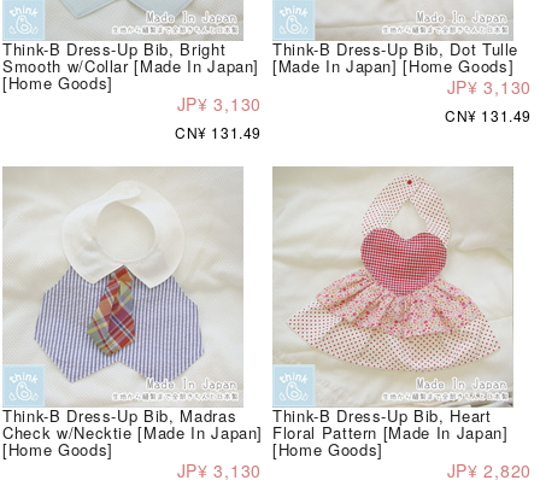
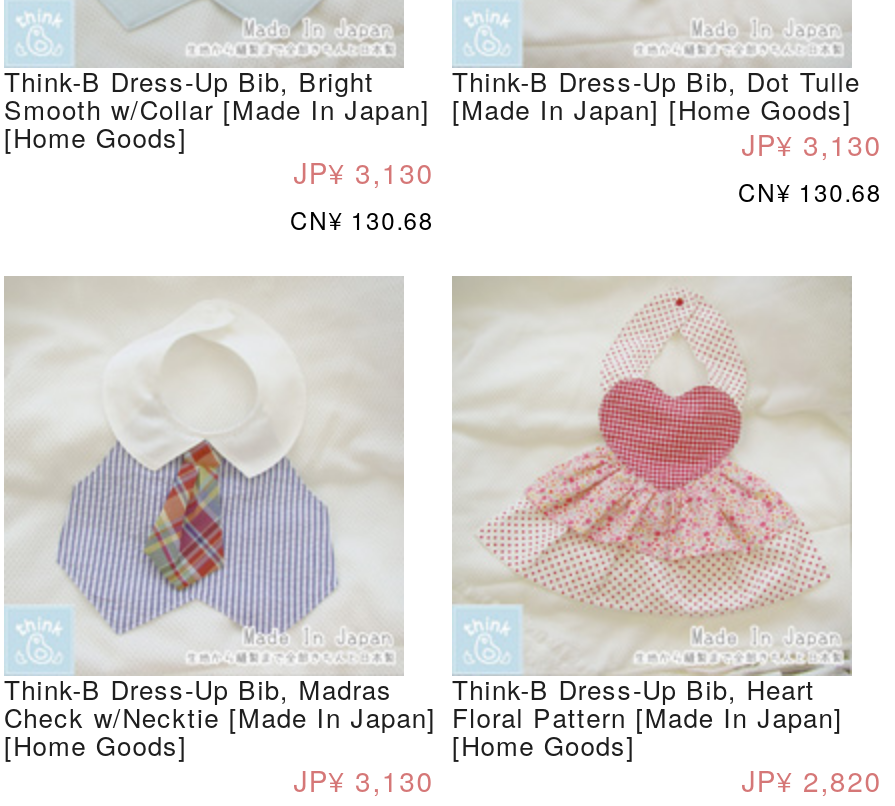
- CN¥ 131.49
+ CN¥ 130.68

- CN¥ 131.49
+ CN¥ 130.68
